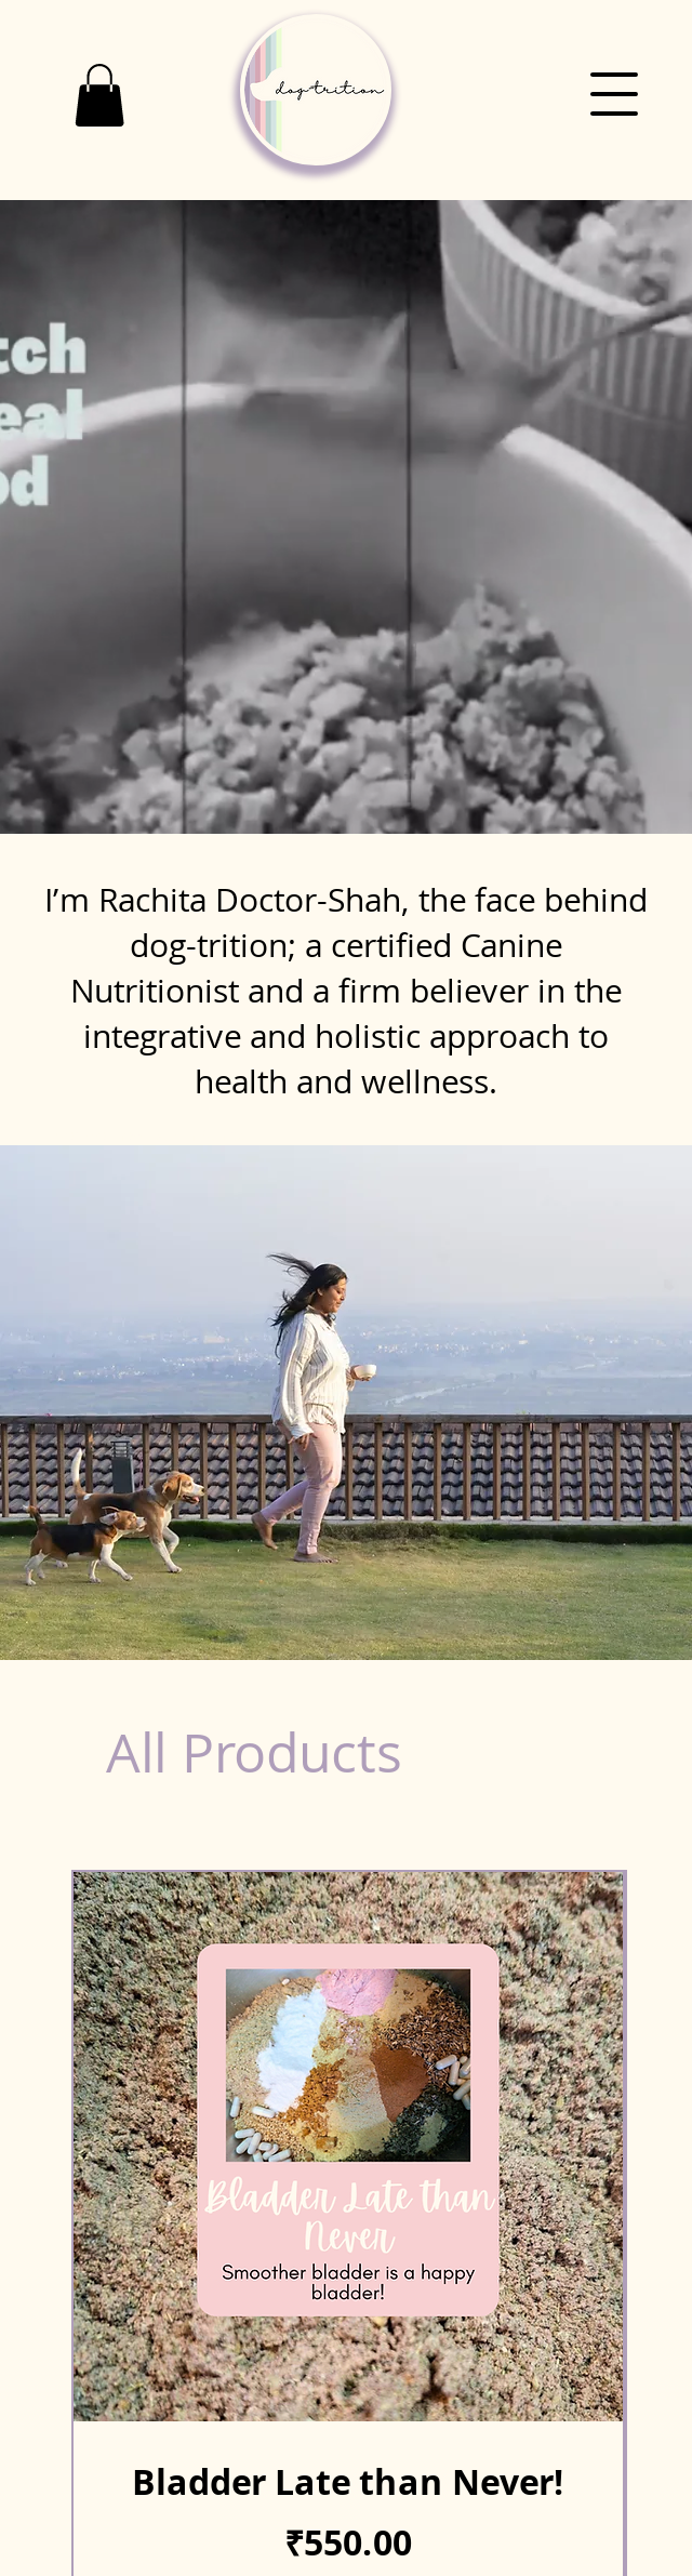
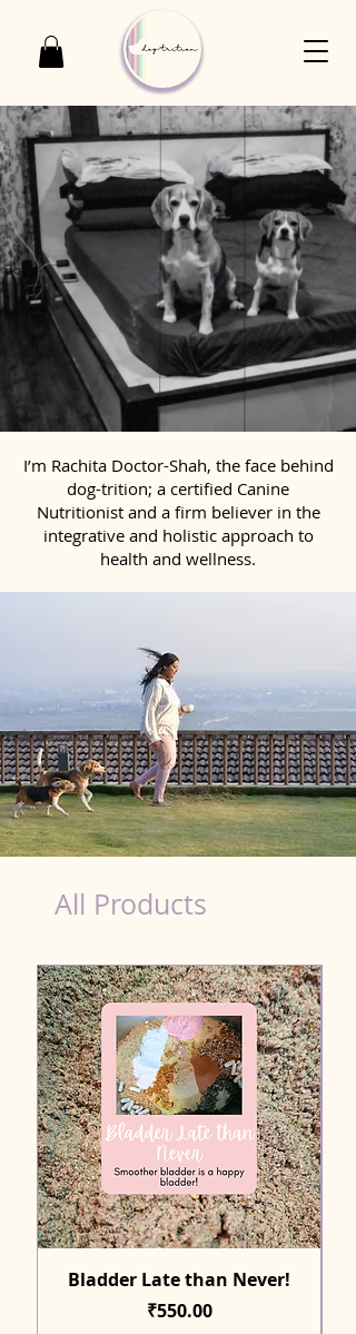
- [image]
+ [image]
